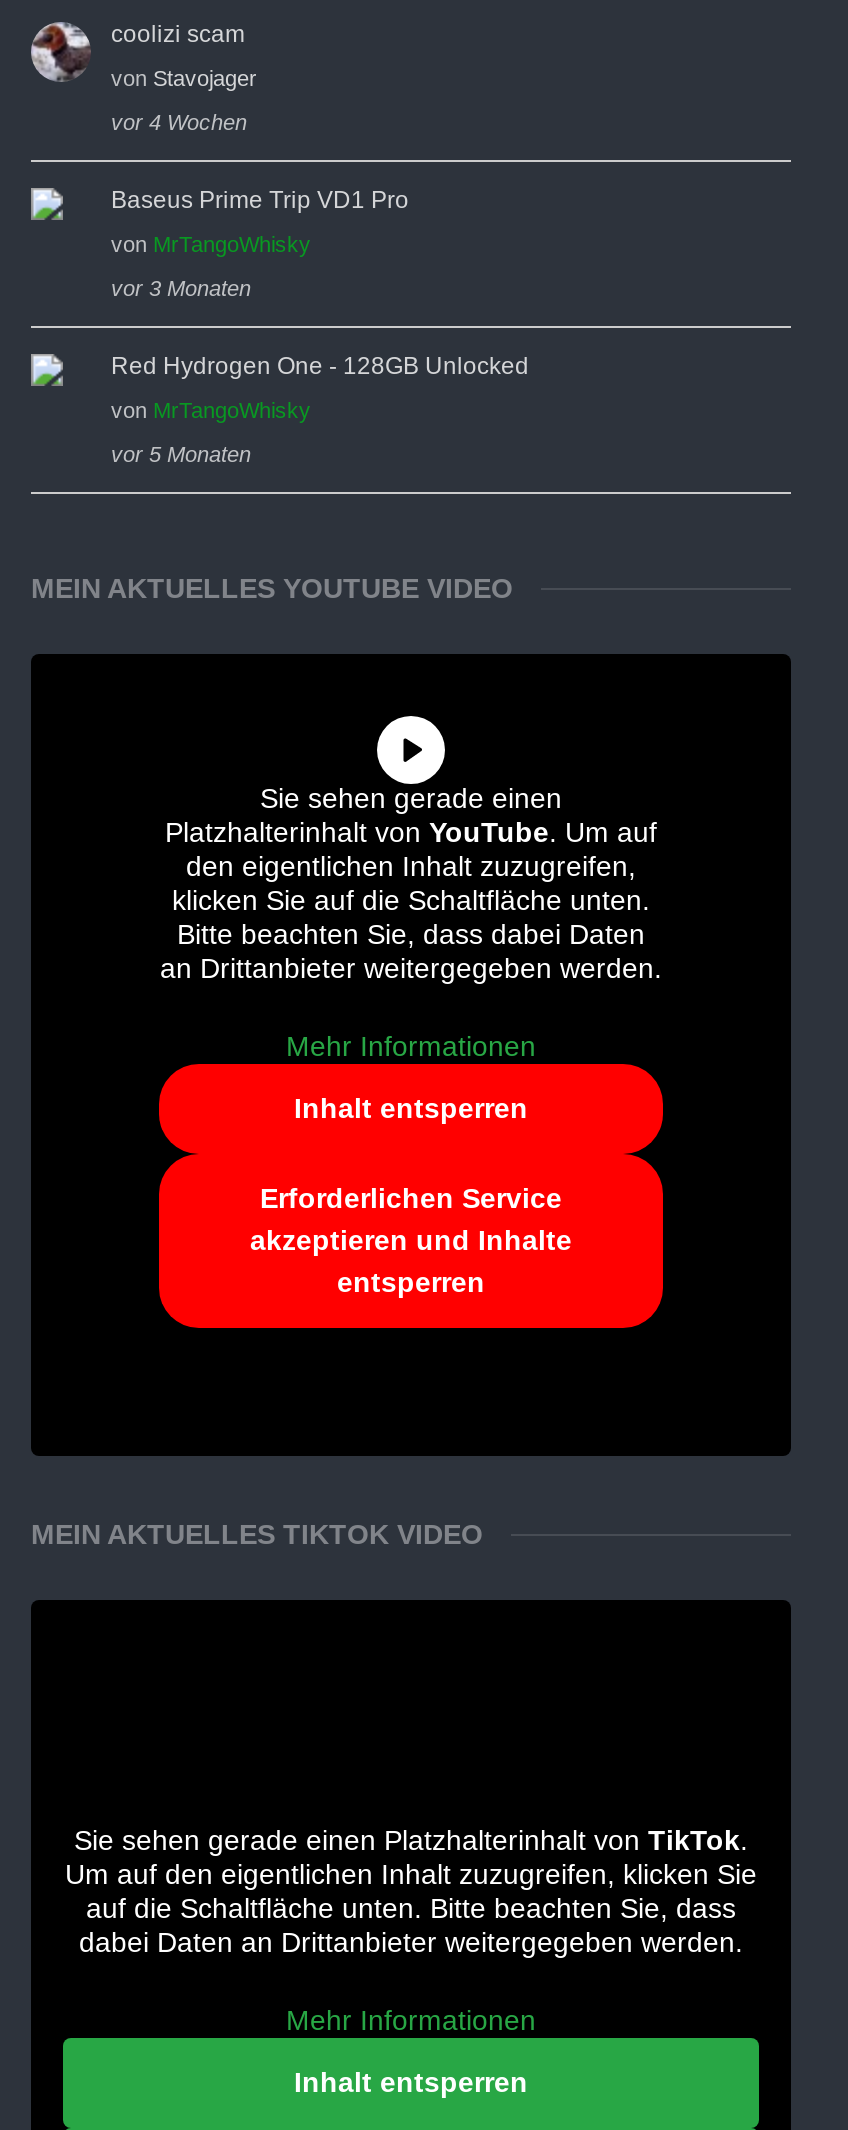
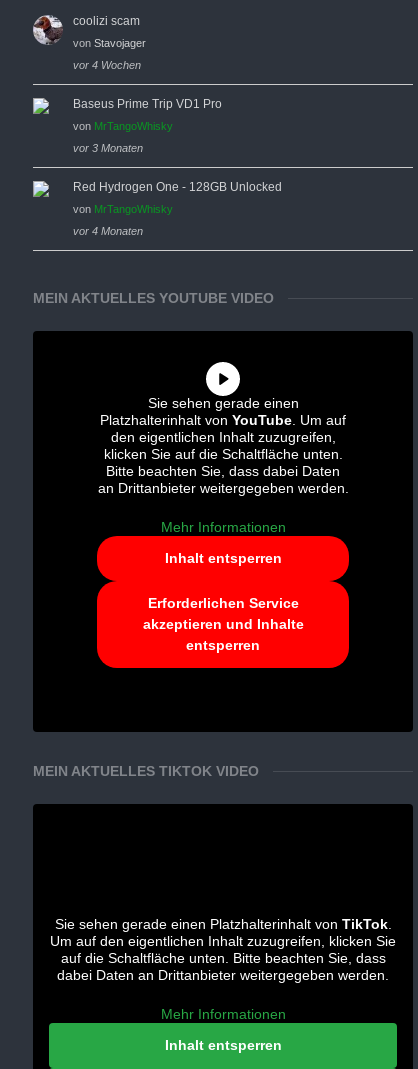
- vor 5 Monaten
+ vor 4 Monaten
